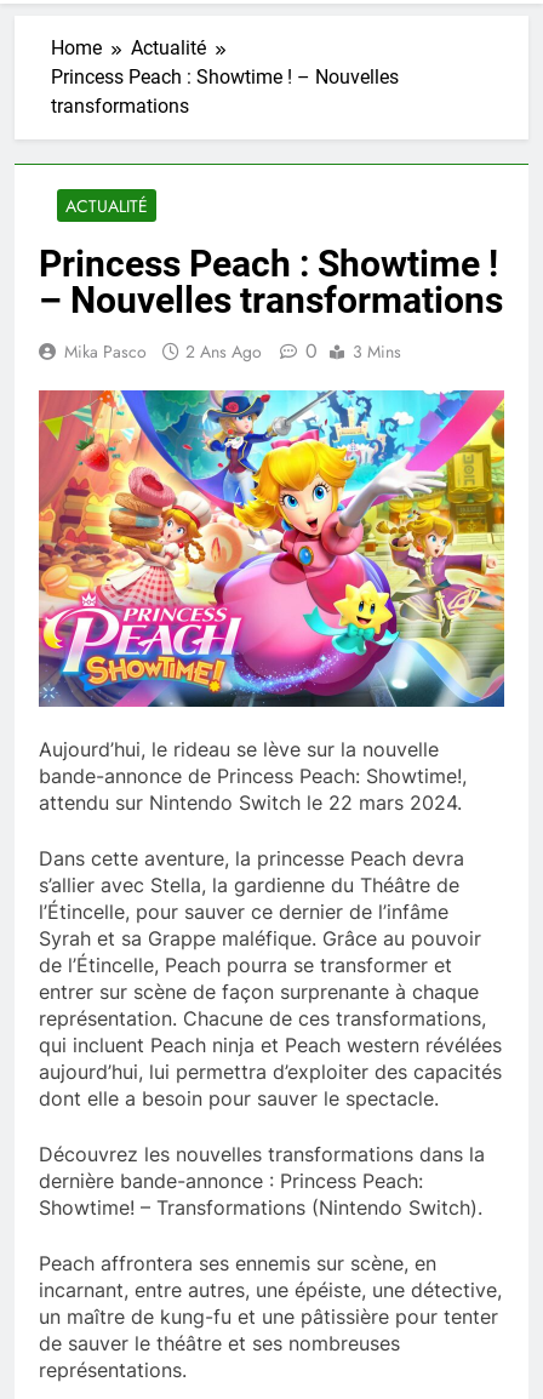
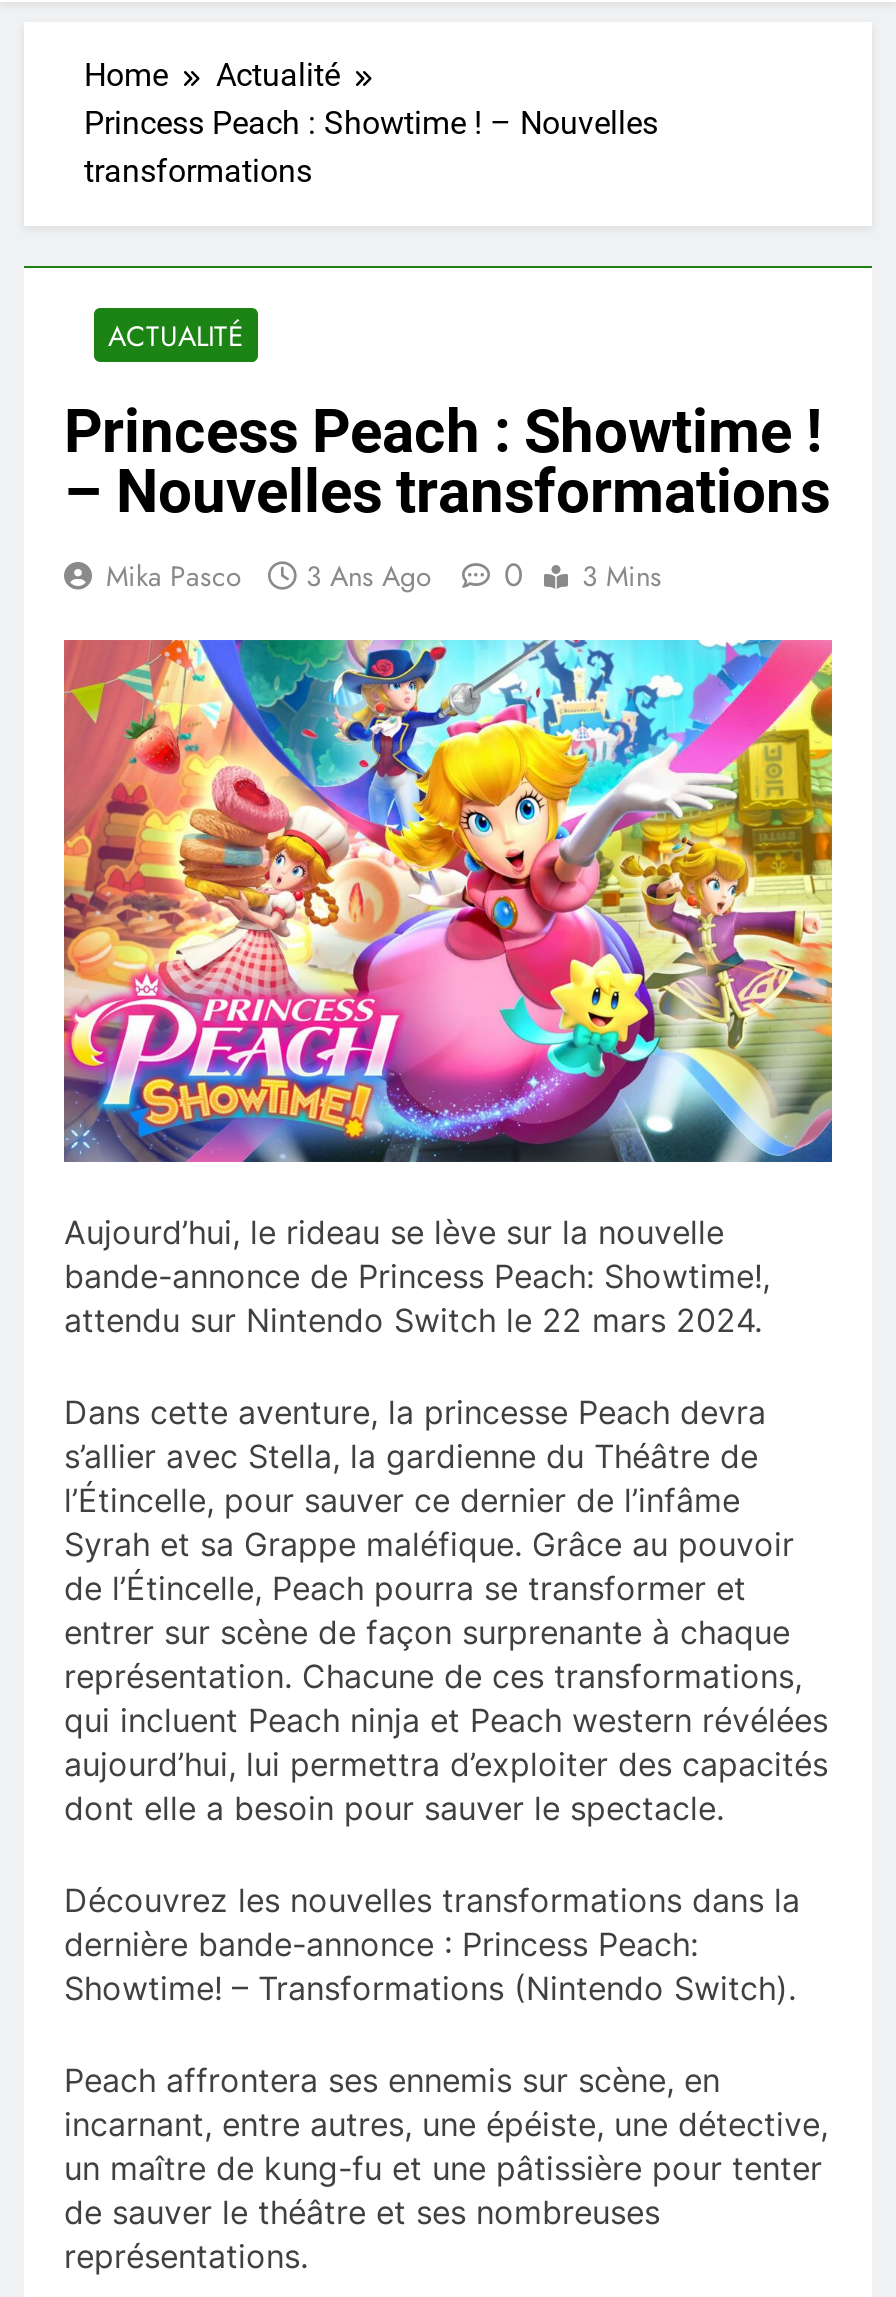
- Mika Pasco 2 Ans Ago 0 3 Mins
+ Mika Pasco 3 Ans Ago 0 3 Mins
